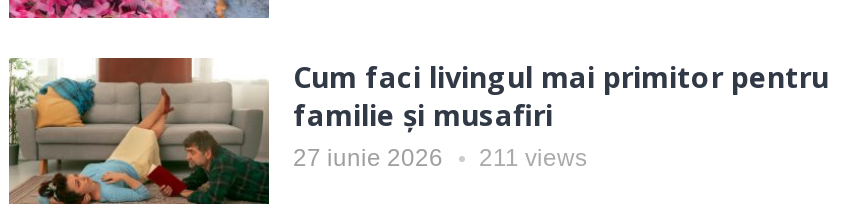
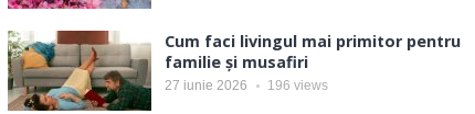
- 27 iunie 2026 211 views
+ 27 iunie 2026 196 views
